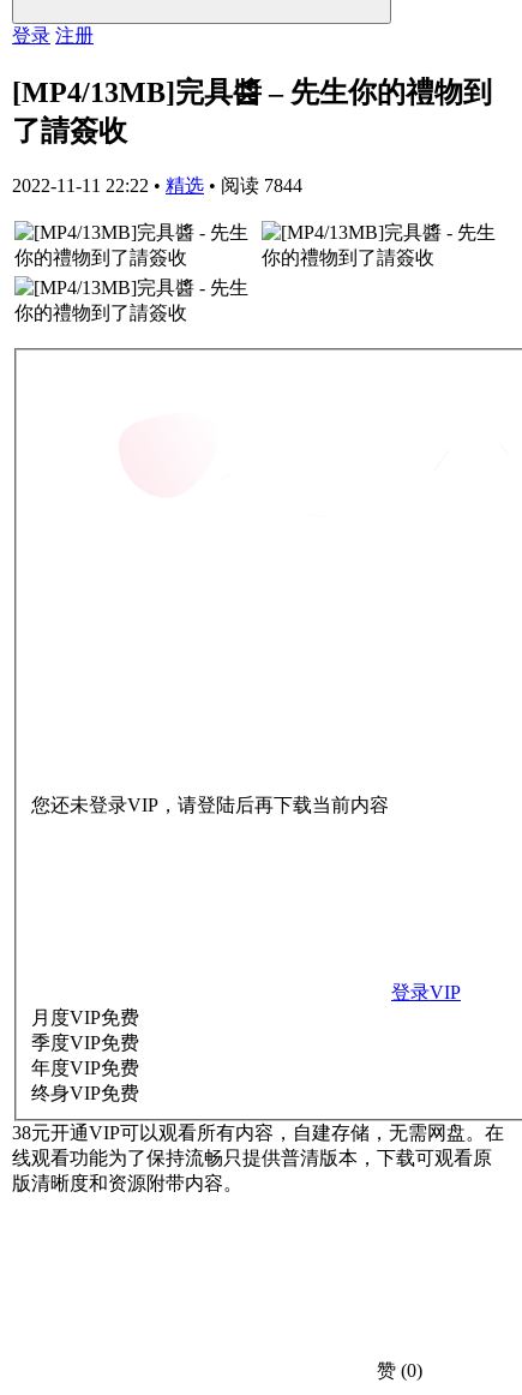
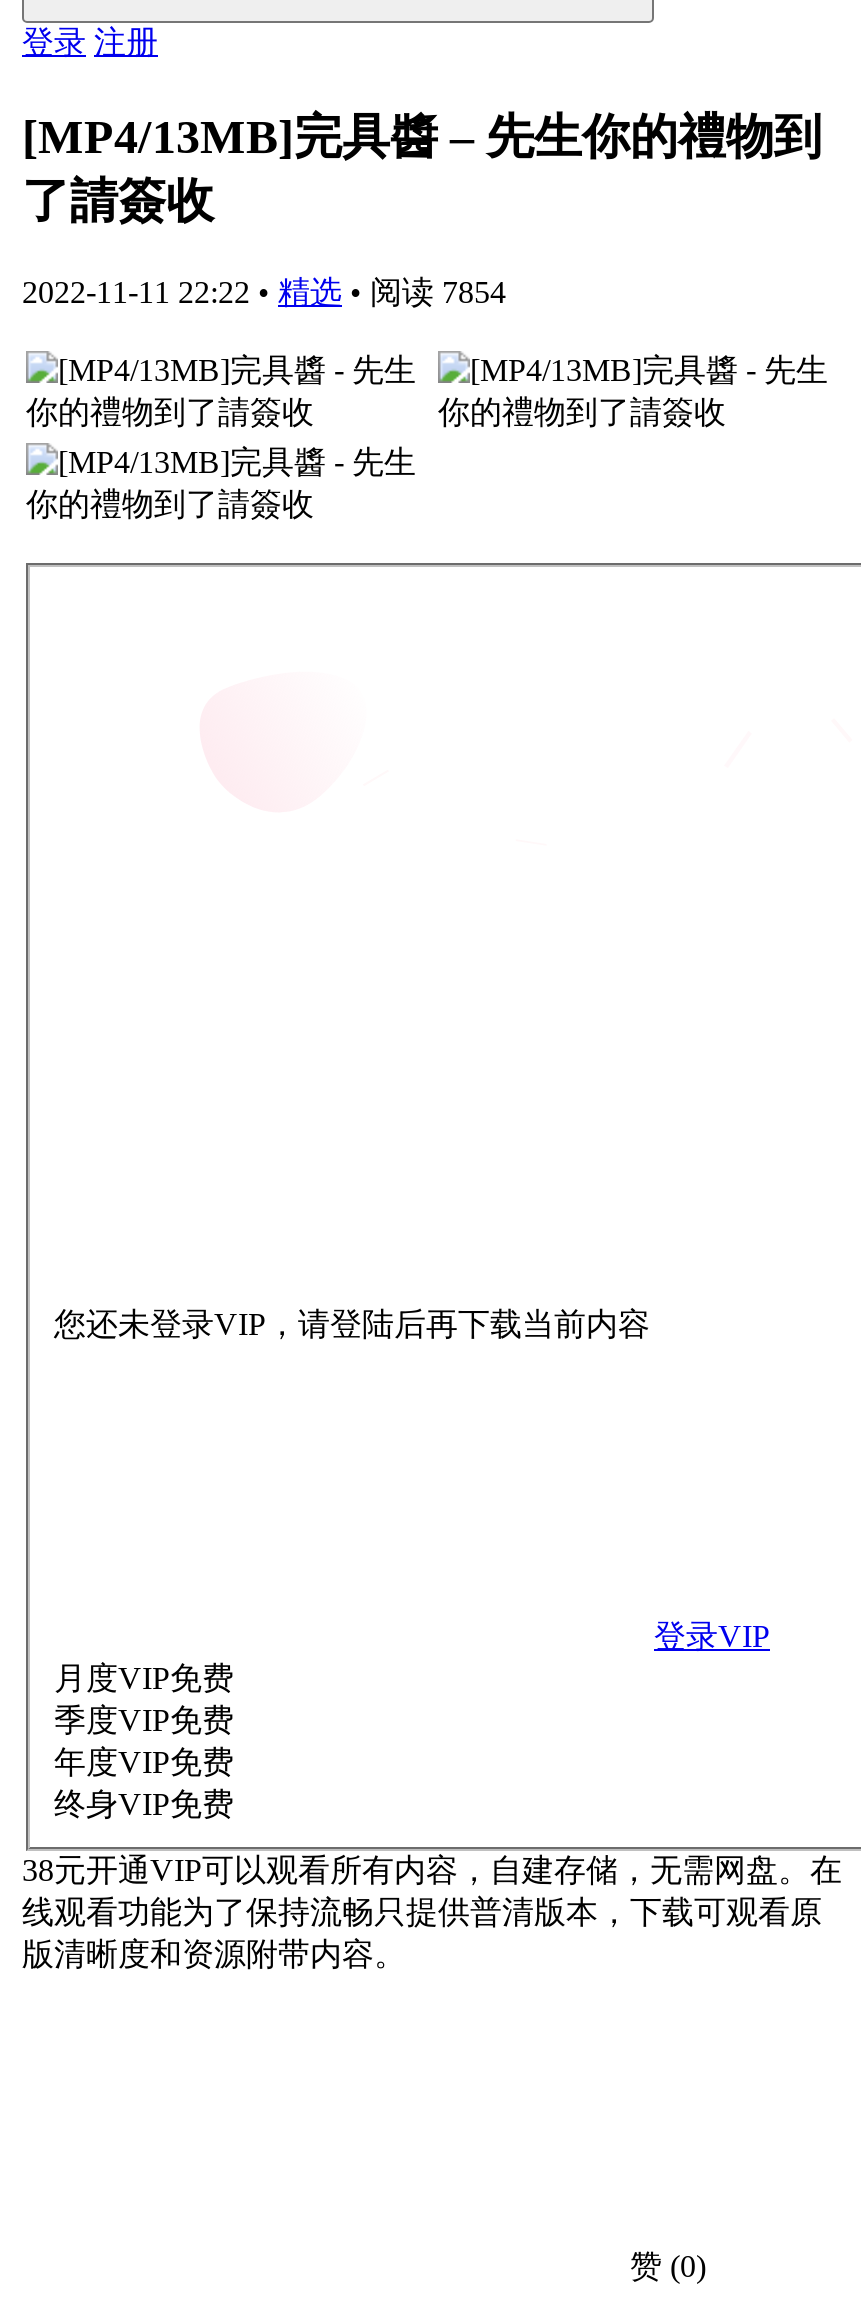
- 2022-11-11 22:22 • 精选 • 阅读 7844
+ 2022-11-11 22:22 • 精选 • 阅读 7854
